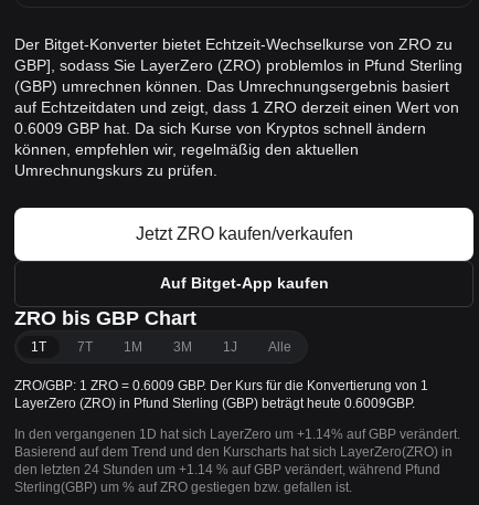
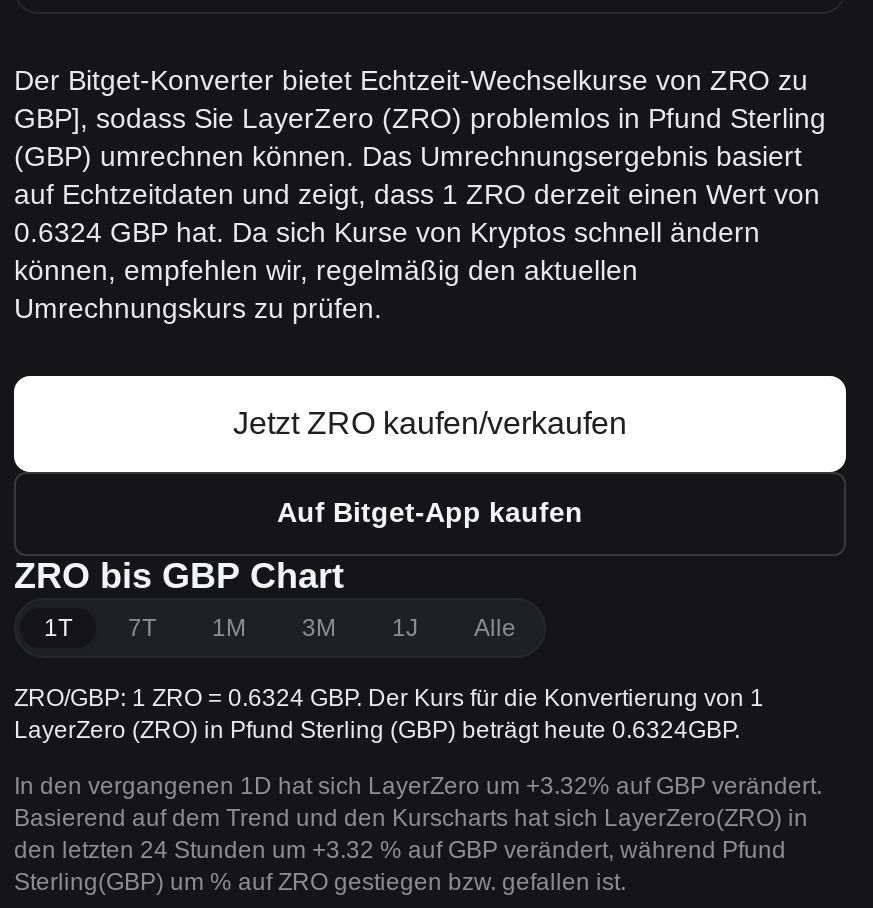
- 0.6009 GBP hat. Da sich Kurse von Kryptos schnell ändern
+ 0.6324 GBP hat. Da sich Kurse von Kryptos schnell ändern

- ZRO/GBP: 1 ZRO = 0.6009 GBP. Der Kurs für die Konvertierung von 1
+ ZRO/GBP: 1 ZRO = 0.6324 GBP. Der Kurs für die Konvertierung von 1

- LayerZero (ZRO) in Pfund Sterling (GBP) beträgt heute 0.6009GBP.
+ LayerZero (ZRO) in Pfund Sterling (GBP) beträgt heute 0.6324GBP.

- In den vergangenen 1D hat sich LayerZero um +1.14% auf GBP verändert.
+ In den vergangenen 1D hat sich LayerZero um +3.32% auf GBP verändert.

- den letzten 24 Stunden um +1.14 % auf GBP verändert, während Pfund
+ den letzten 24 Stunden um +3.32 % auf GBP verändert, während Pfund
